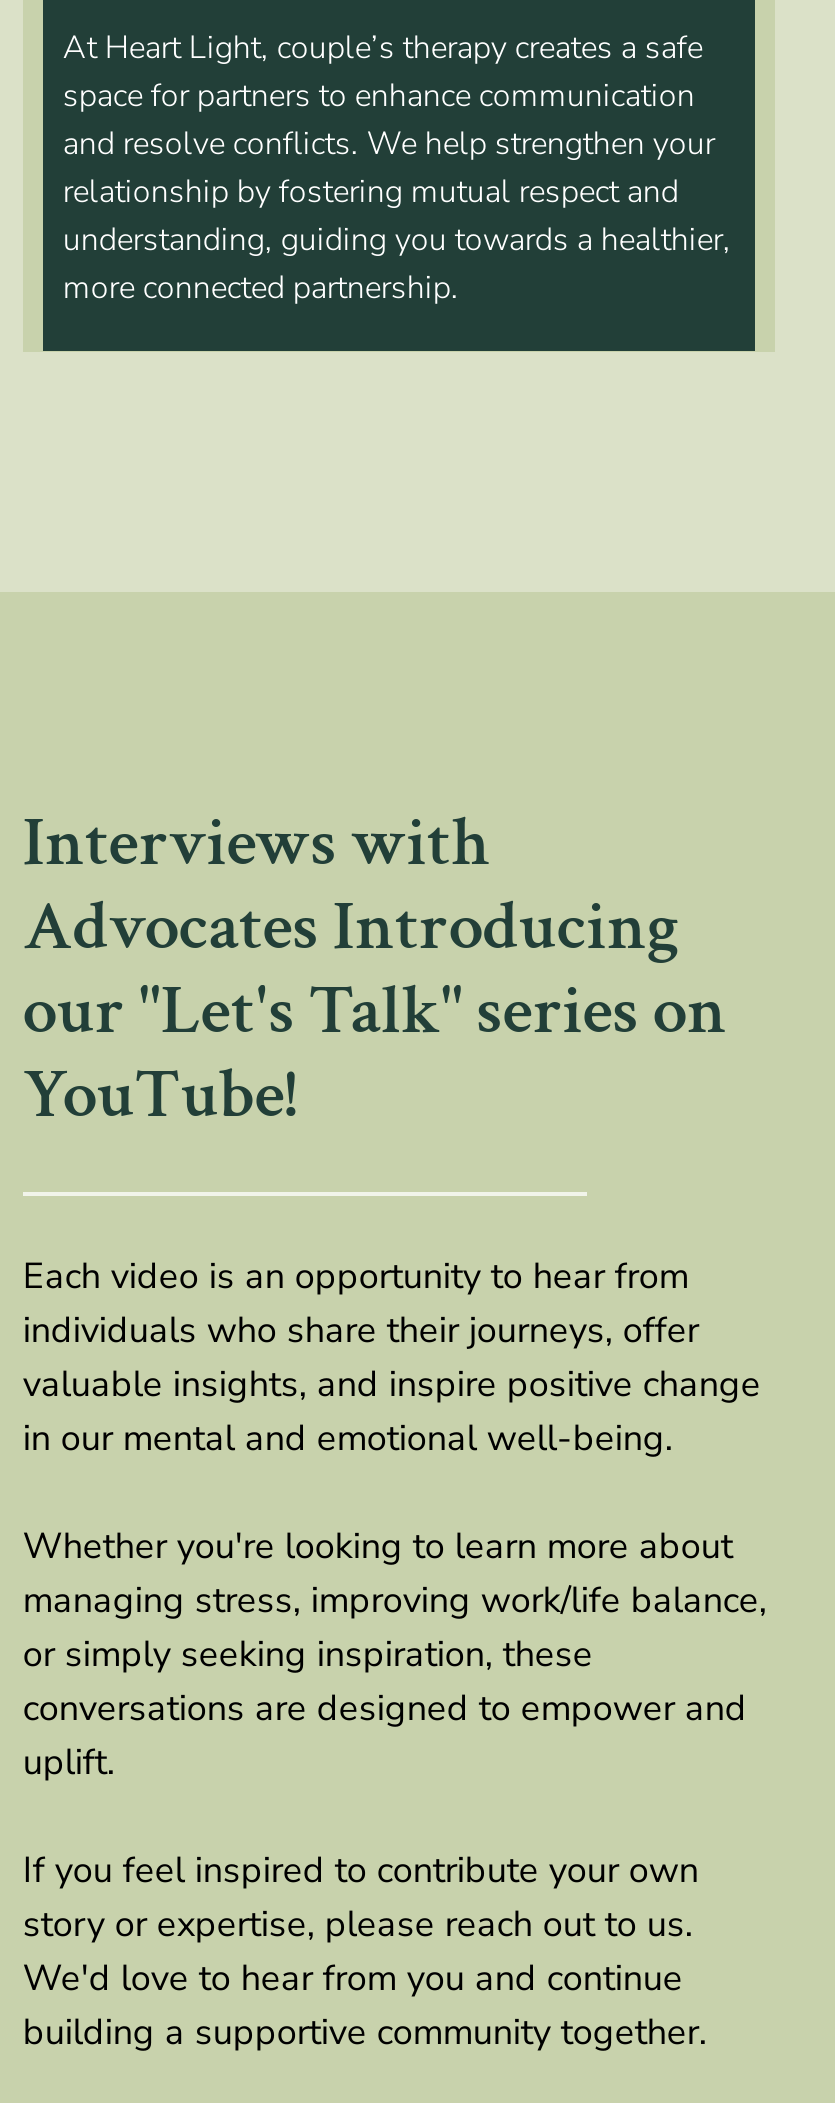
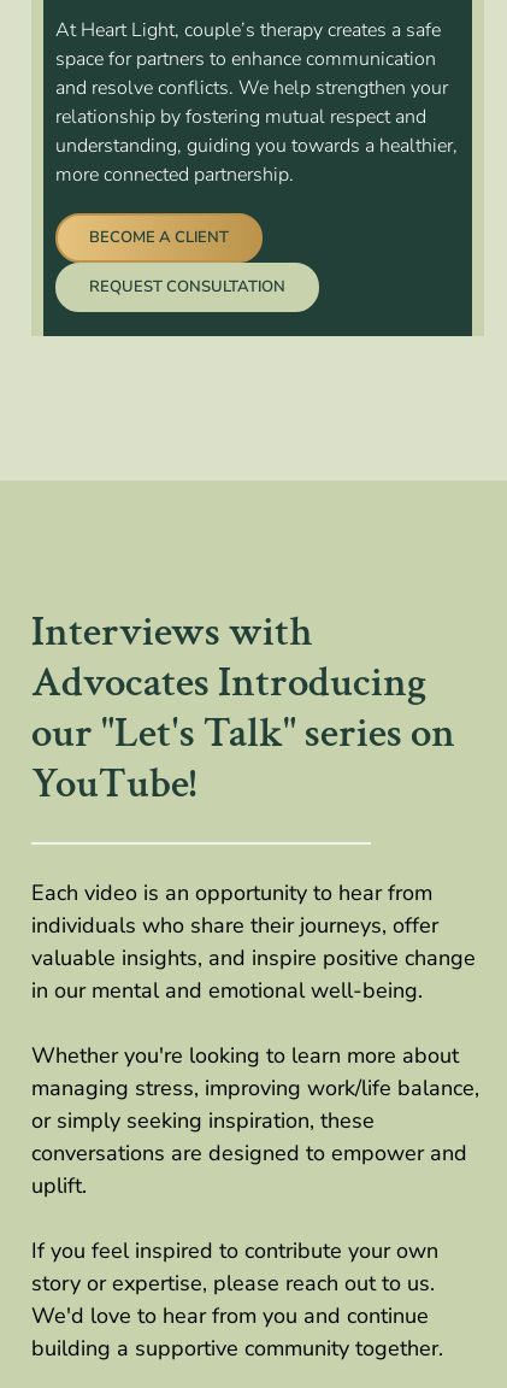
+ [image]
+ BECOME A CLIENT
+ REQUEST CONSULTATION
